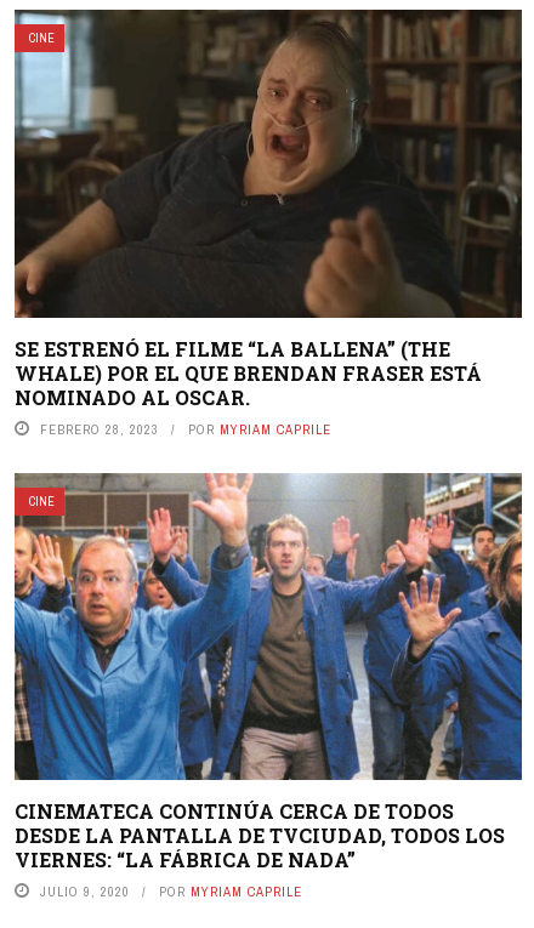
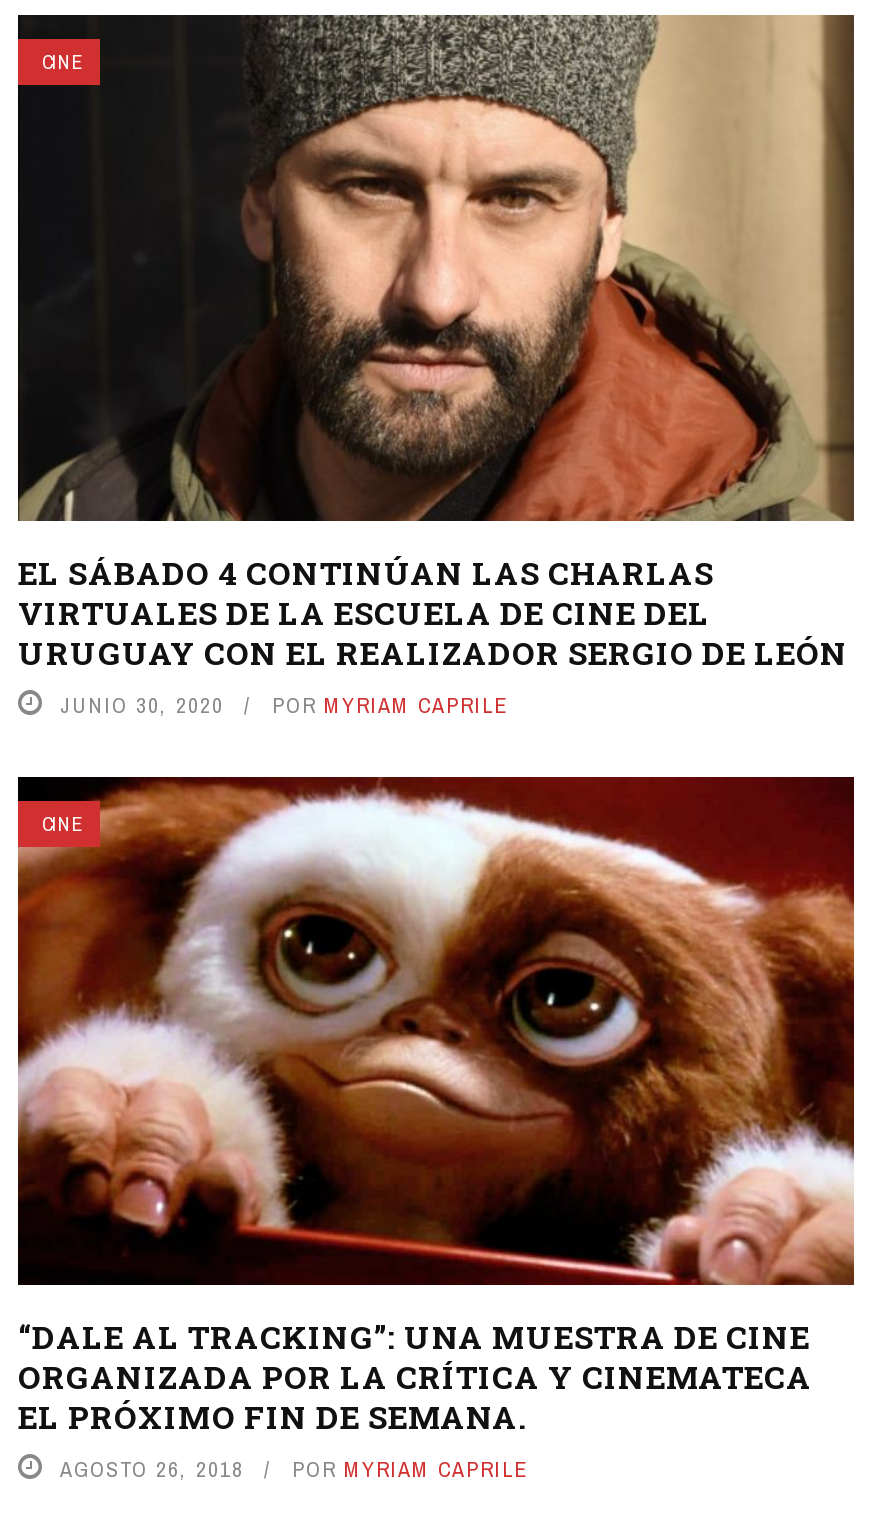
- [image]
- SE ESTRENÓ EL FILME “LA BALLENA” (THE
- WHALE) POR EL QUE BRENDAN FRASER ESTÁ
- NOMINADO AL OSCAR.
- FEBRERO 28, 2023
+ [image]
+ EL SÁBADO 4 CONTINÚAN LAS CHARLAS
+ VIRTUALES DE LA ESCUELA DE CINE DEL
+ URUGUAY CON EL REALIZADOR SERGIO DE LEÓN
+ JUNIO 30, 2020

- [image]
- CINEMATECA CONTINÚA CERCA DE TODOS
- DESDE LA PANTALLA DE TVCIUDAD, TODOS LOS
- VIERNES: “LA FÁBRICA DE NADA”
- JULIO 9, 2020
+ [image]
+ “DALE AL TRACKING”: UNA MUESTRA DE CINE
+ ORGANIZADA POR LA CRÍTICA Y CINEMATECA
+ EL PRÓXIMO FIN DE SEMANA.
+ AGOSTO 26, 2018
